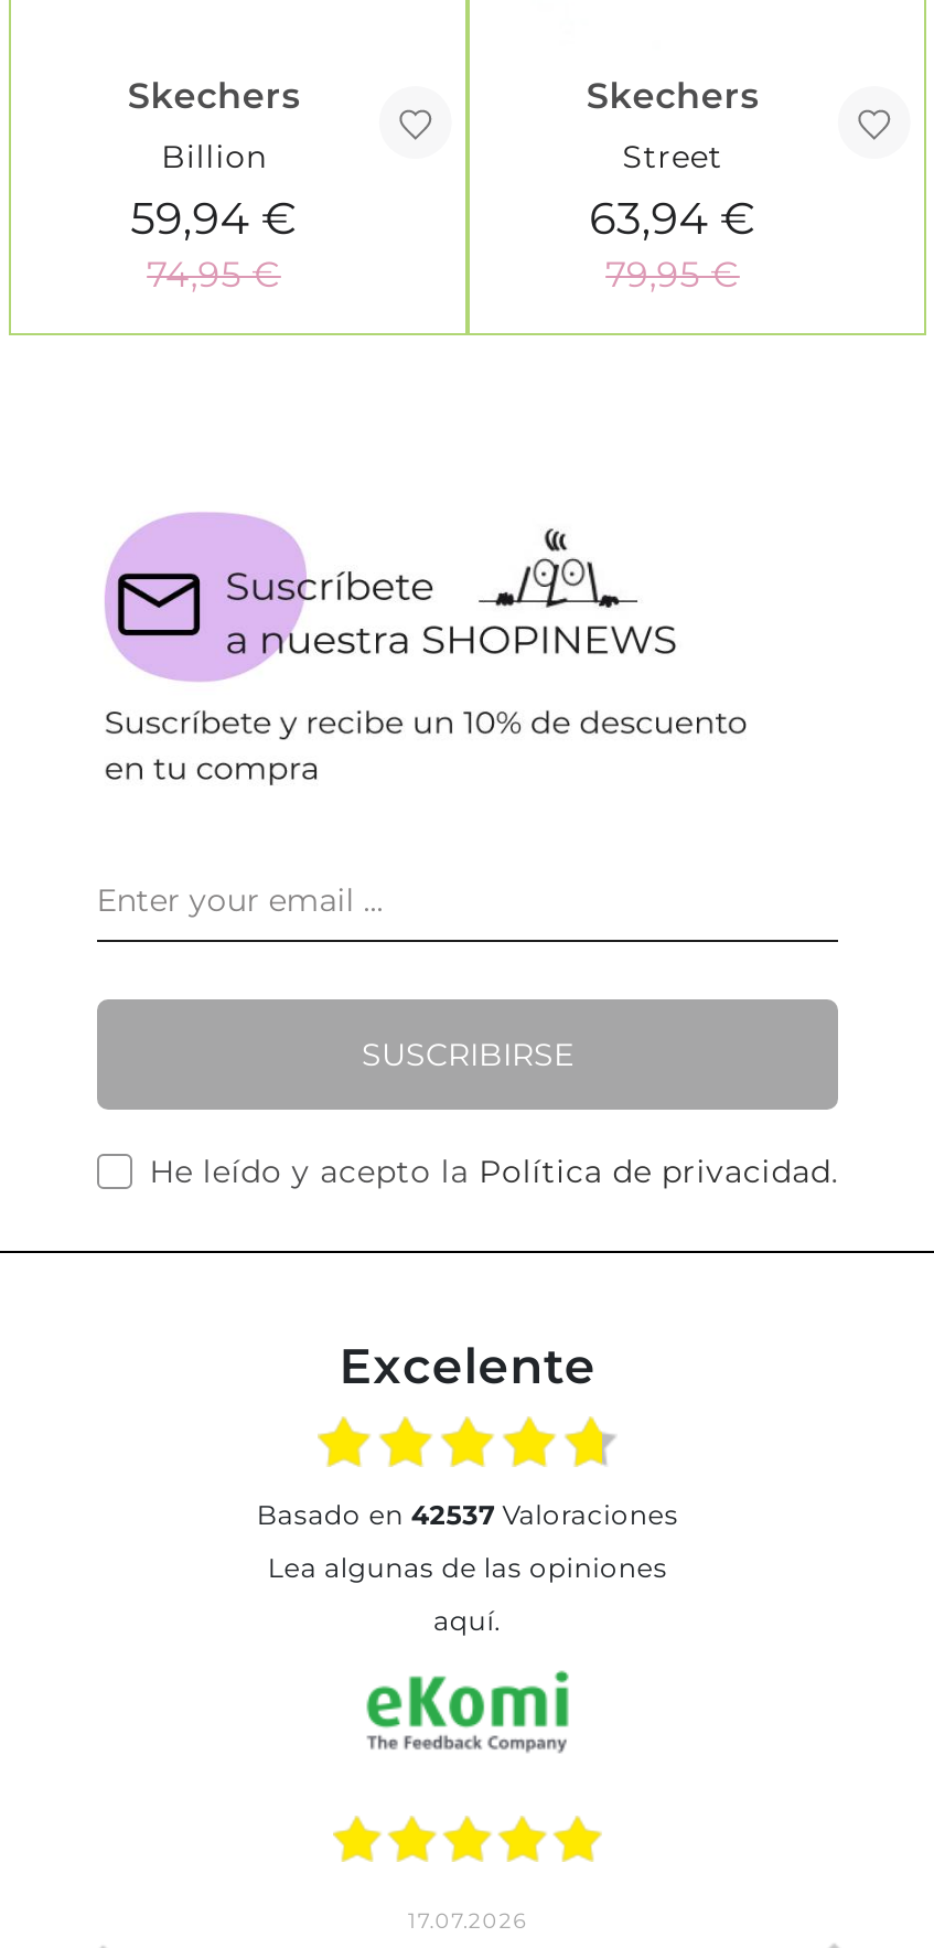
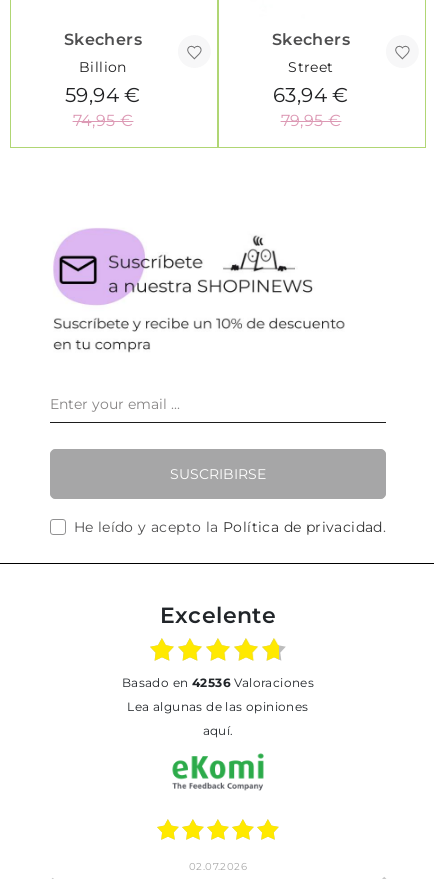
- basado en 42537 Valoraciones
+ basado en 42536 Valoraciones
